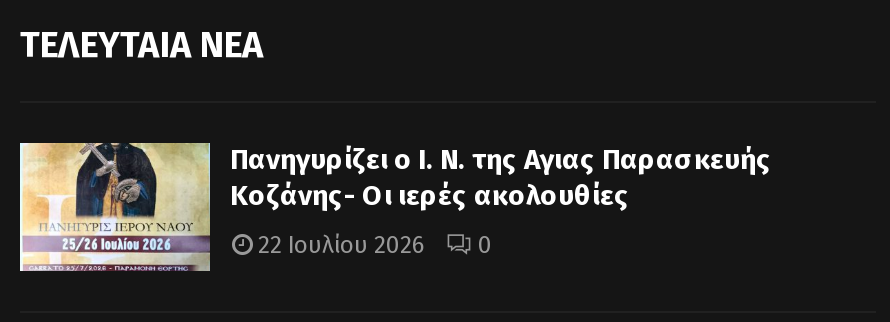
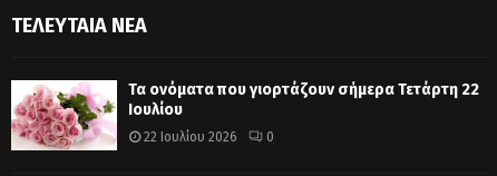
- [image]
- Πανηγυρίζει ο Ι. Ν. της Αγιας Παρασκευής
- Κοζάνης- Οι ιερές ακολουθίες
+ [image]
+ Τα ονόματα που γιορτάζουν σήμερα Τετάρτη 22
+ Ιουλίου
